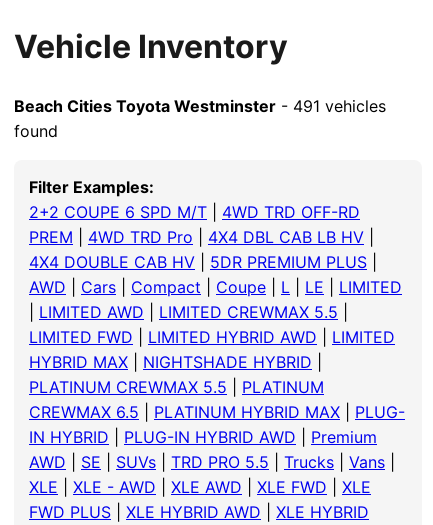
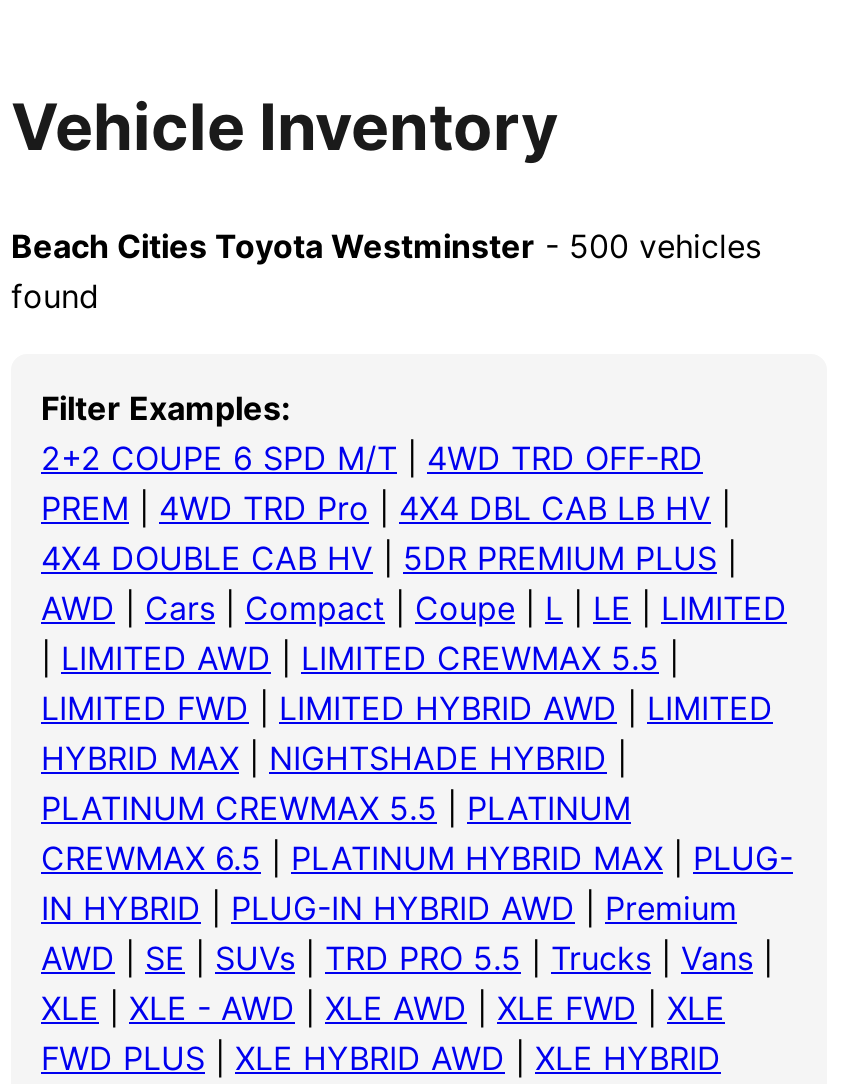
- Beach Cities Toyota Westminster - 491 vehicles
+ Beach Cities Toyota Westminster - 500 vehicles
